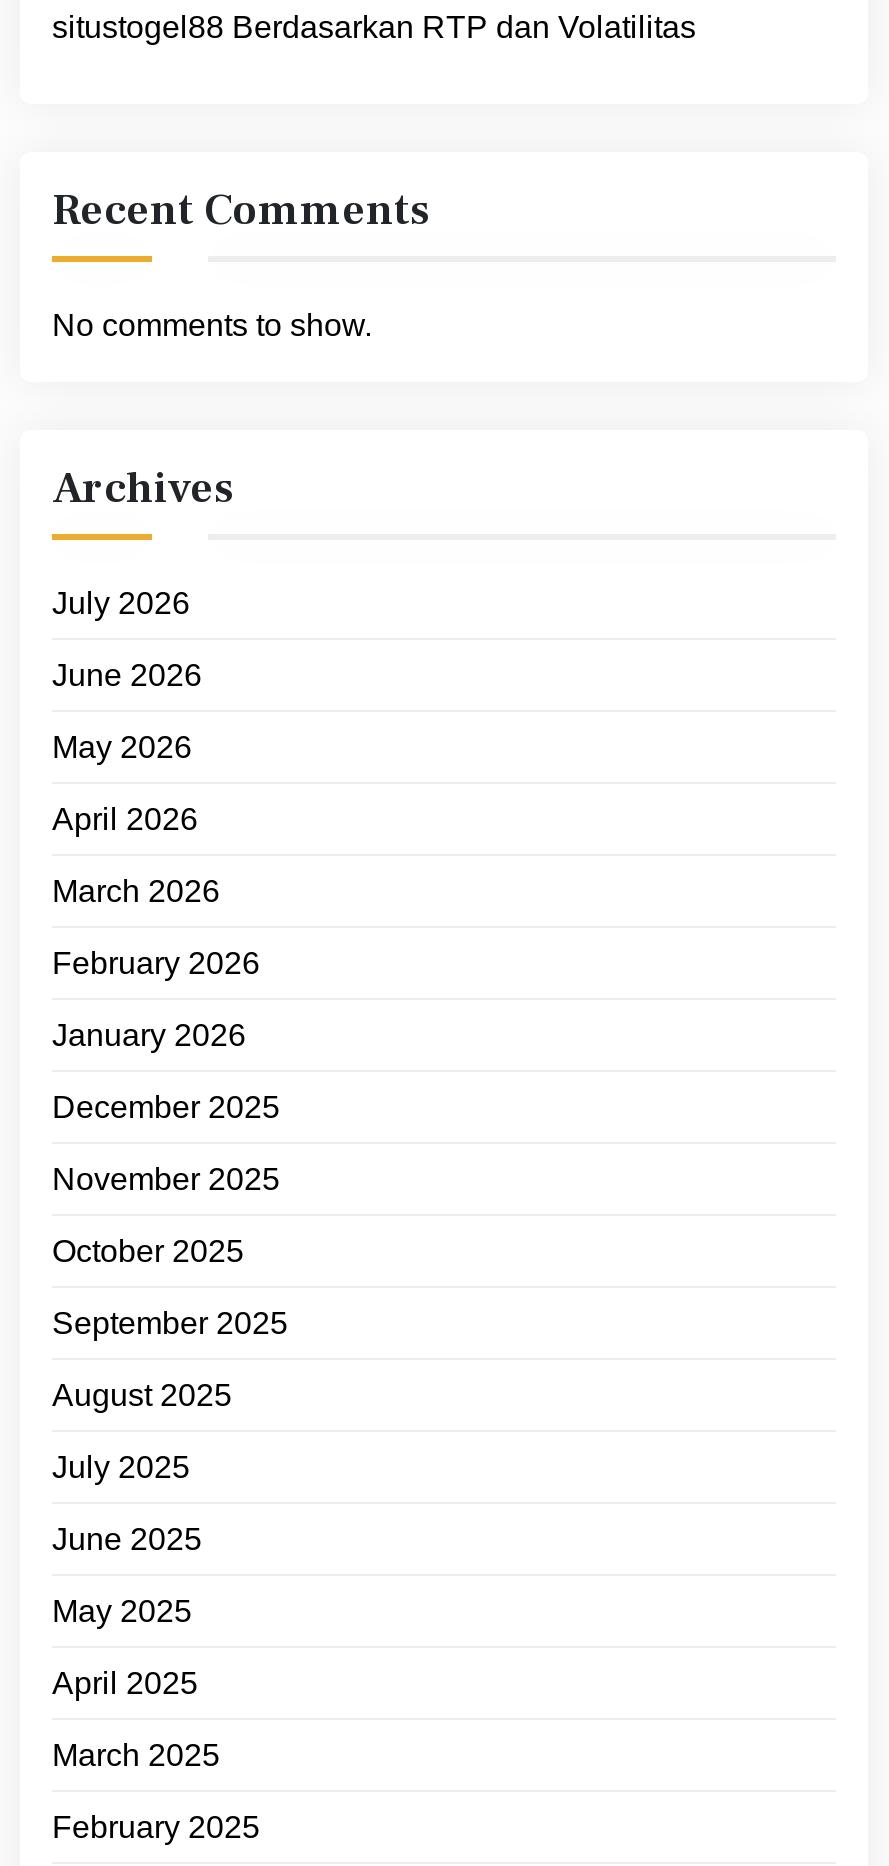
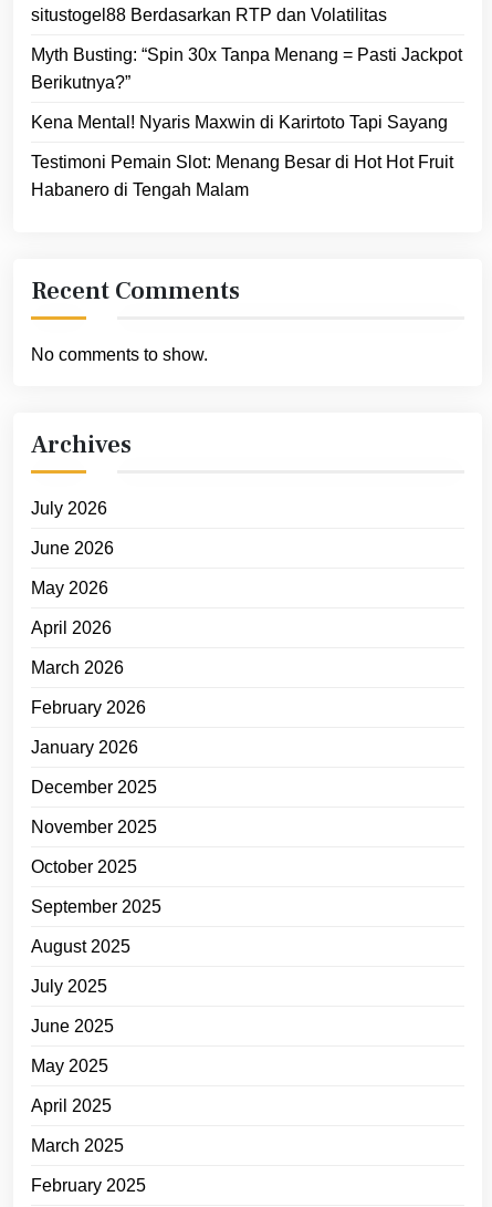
+ Myth Busting: “Spin 30x Tanpa Menang = Pasti Jackpot
+ Berikutnya?”
+ Kena Mental! Nyaris Maxwin di Karirtoto Tapi Sayang
+ Testimoni Pemain Slot: Menang Besar di Hot Hot Fruit
+ Habanero di Tengah Malam
